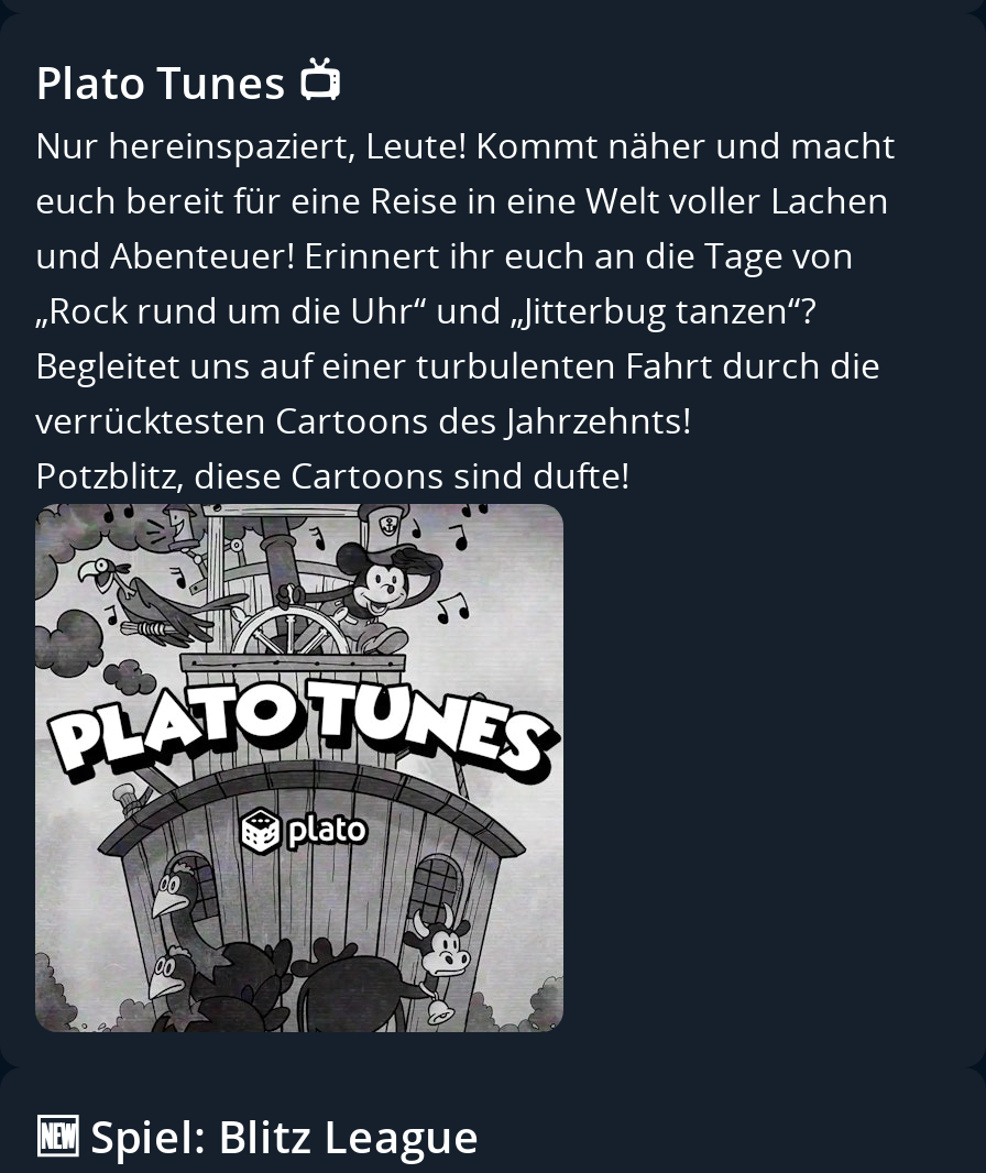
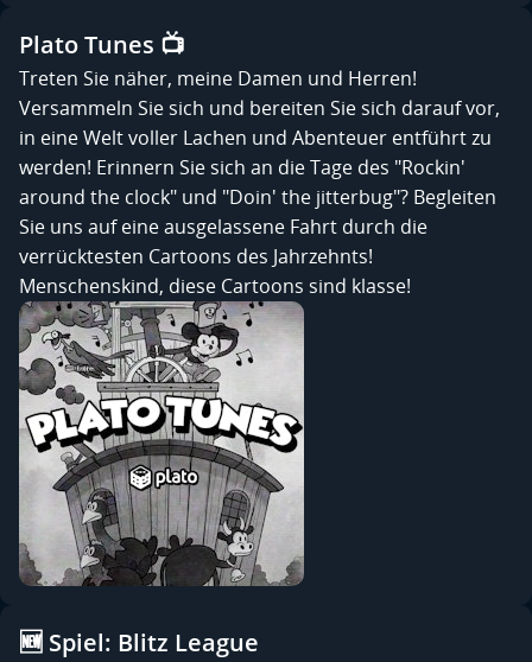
- Nur hereinspaziert, Leute! Kommt näher und macht
- euch bereit für eine Reise in eine Welt voller Lachen
- und Abenteuer! Erinnert ihr euch an die Tage von
- „Rock rund um die Uhr“ und „Jitterbug tanzen“?
- Begleitet uns auf einer turbulenten Fahrt durch die
+ Treten Sie näher, meine Damen und Herren!
+ Versammeln Sie sich und bereiten Sie sich darauf vor,
+ in eine Welt voller Lachen und Abenteuer entführt zu
+ werden! Erinnern Sie sich an die Tage des "Rockin'
+ around the clock" und "Doin' the jitterbug"? Begleiten
+ Sie uns auf eine ausgelassene Fahrt durch die

- Potzblitz, diese Cartoons sind dufte!
+ Menschenskind, diese Cartoons sind klasse!
